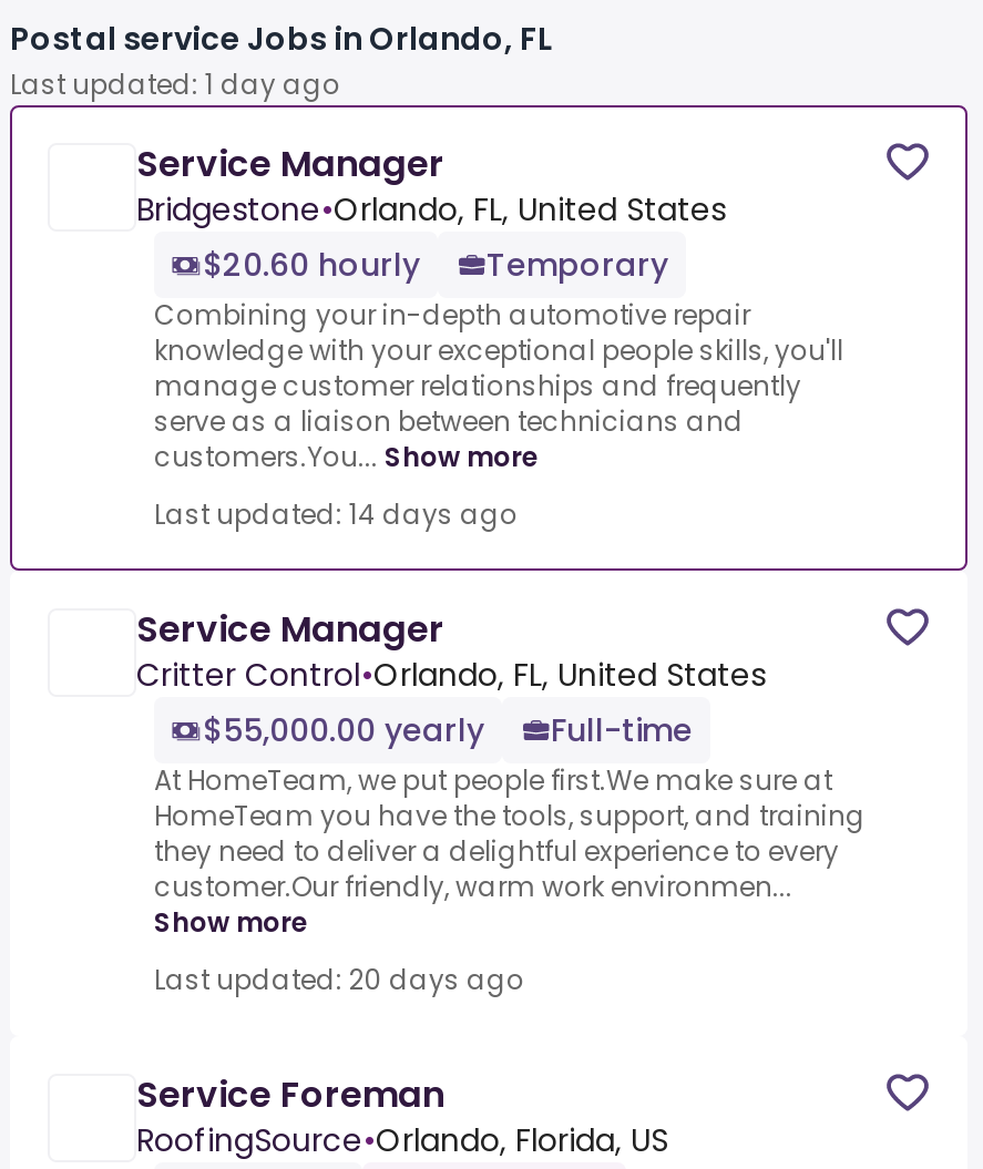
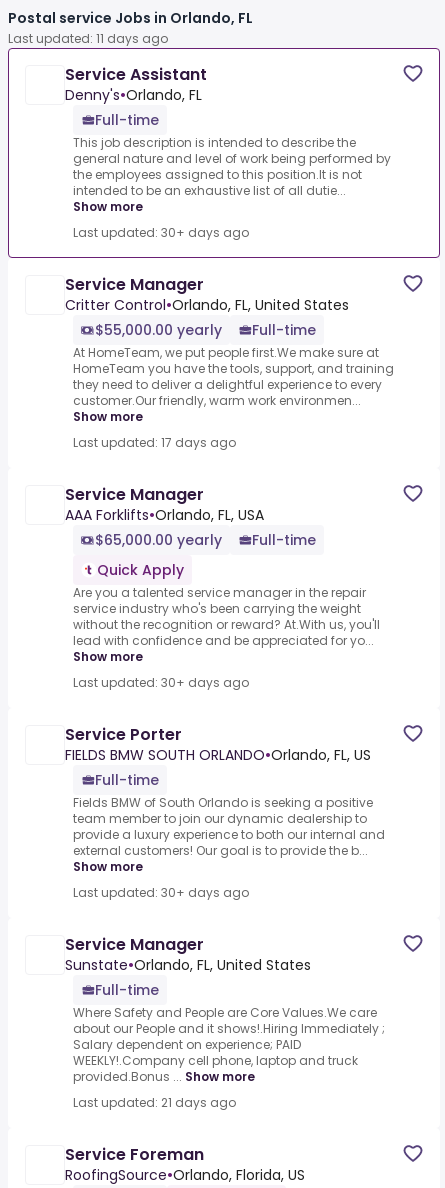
- Last updated: 1 day ago
+ Last updated: 11 days ago

- Service Manager
- Bridgestone•Orlando, FL, United States
- $20.60 hourly
- Temporary
- Combining your in-depth automotive repair
- knowledge with your exceptional people skills, you'll
- manage customer relationships and frequently
- serve as a liaison between technicians and
- customers.You... Show more
+ Service Assistant
+ Denny's•Orlando, FL
+ Full-time
+ This job description is intended to describe the
+ general nature and level of work being performed by
+ the employees assigned to this position.It is not
+ intended to be an exhaustive list of all dutie...
+ Show more

- Last updated: 14 days ago
+ Last updated: 30+ days ago

- Last updated: 20 days ago
+ Last updated: 17 days ago
+ Service Manager
+ AAA Forklifts•Orlando, FL, USA
+ $65,000.00 yearly
+ Full-time
+ Quick Apply
+ Are you a talented service manager in the repair
+ service industry who's been carrying the weight
+ without the recognition or reward? At.With us, you'll
+ lead with confidence and be appreciated for yo...
+ Show more
+ Last updated: 30+ days ago
+ Service Porter
+ FIELDS BMW SOUTH ORLANDO•Orlando, FL, US
+ Full-time
+ Fields BMW of South Orlando is seeking a positive
+ team member to join our dynamic dealership to
+ provide a luxury experience to both our internal and
+ external customers! Our goal is to provide the b...
+ Show more
+ Last updated: 30+ days ago
+ Service Manager
+ Sunstate•Orlando, FL, United States
+ Full-time
+ Where Safety and People are Core Values.We care
+ about our People and it shows!.Hiring Immediately ;
+ Salary dependent on experience; PAID
+ WEEKLY!.Company cell phone, laptop and truck
+ provided.Bonus ... Show more
+ Last updated: 21 days ago
